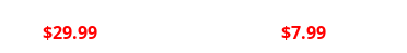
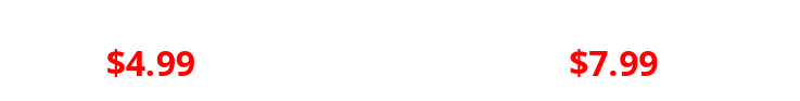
- $29.99
+ $4.99
